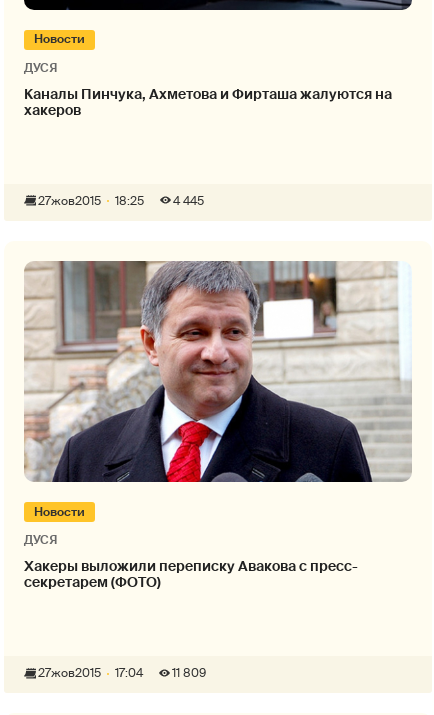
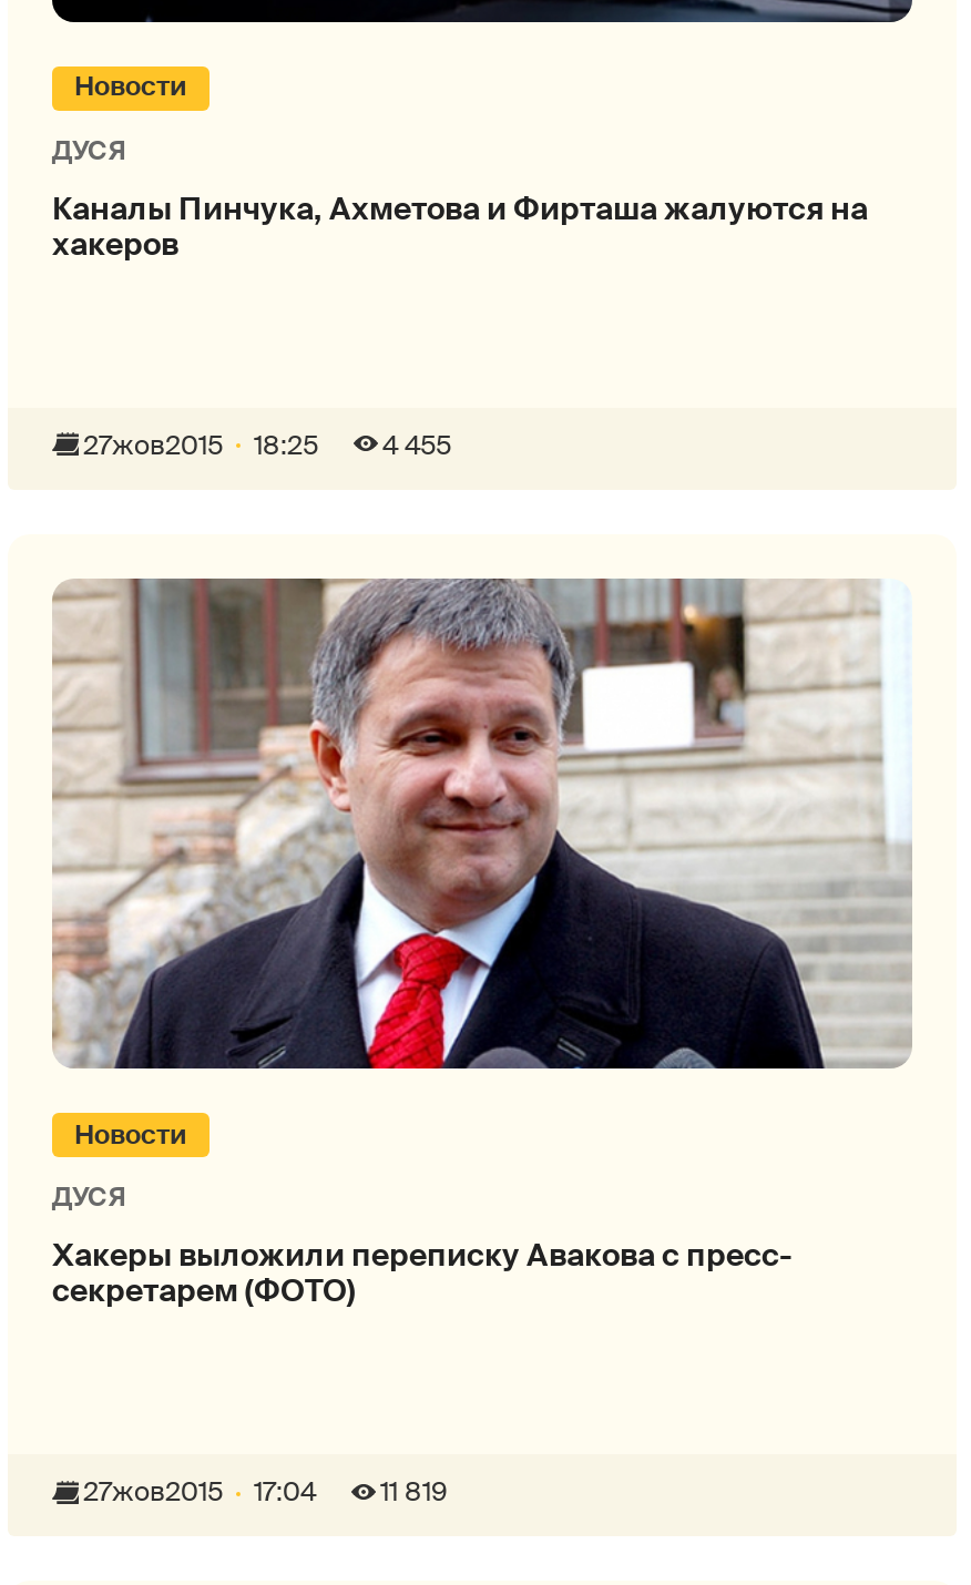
- 4 445
+ 4 455

- 27жов2015 17:04 11 809
+ 27жов2015 17:04 11 819
